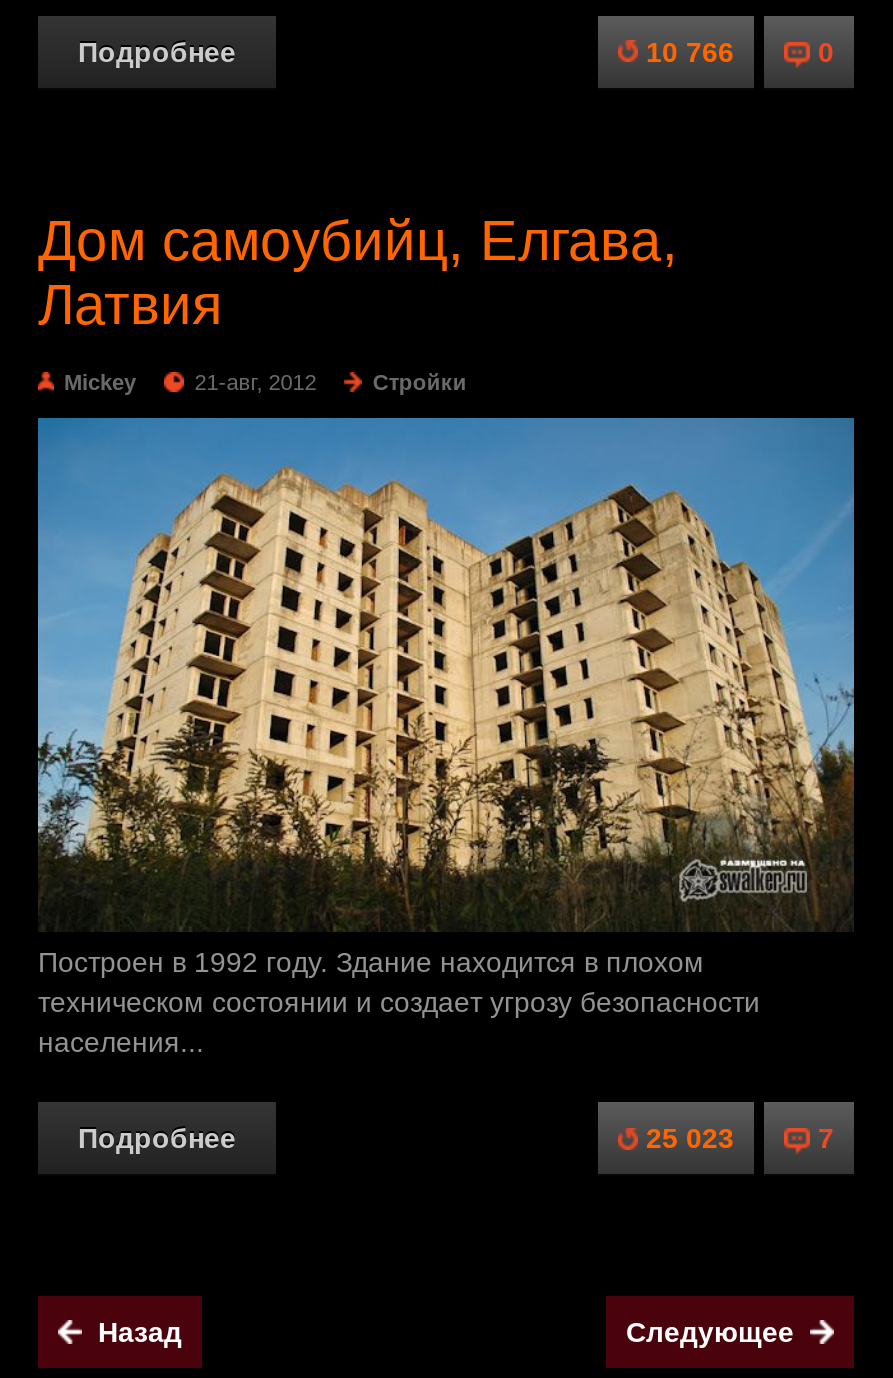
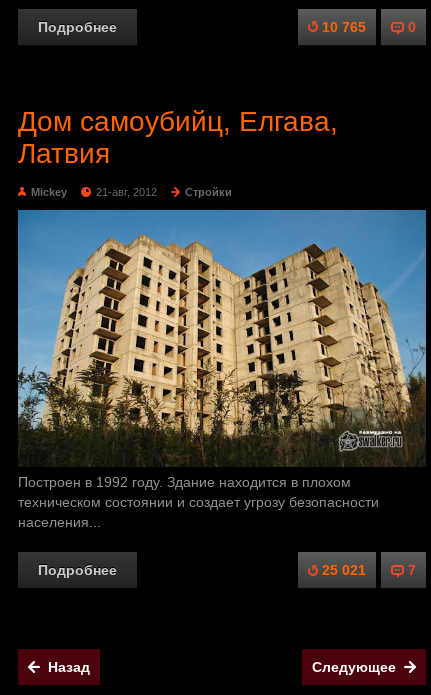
- 10 766
+ 10 765

- 25 023
+ 25 021
